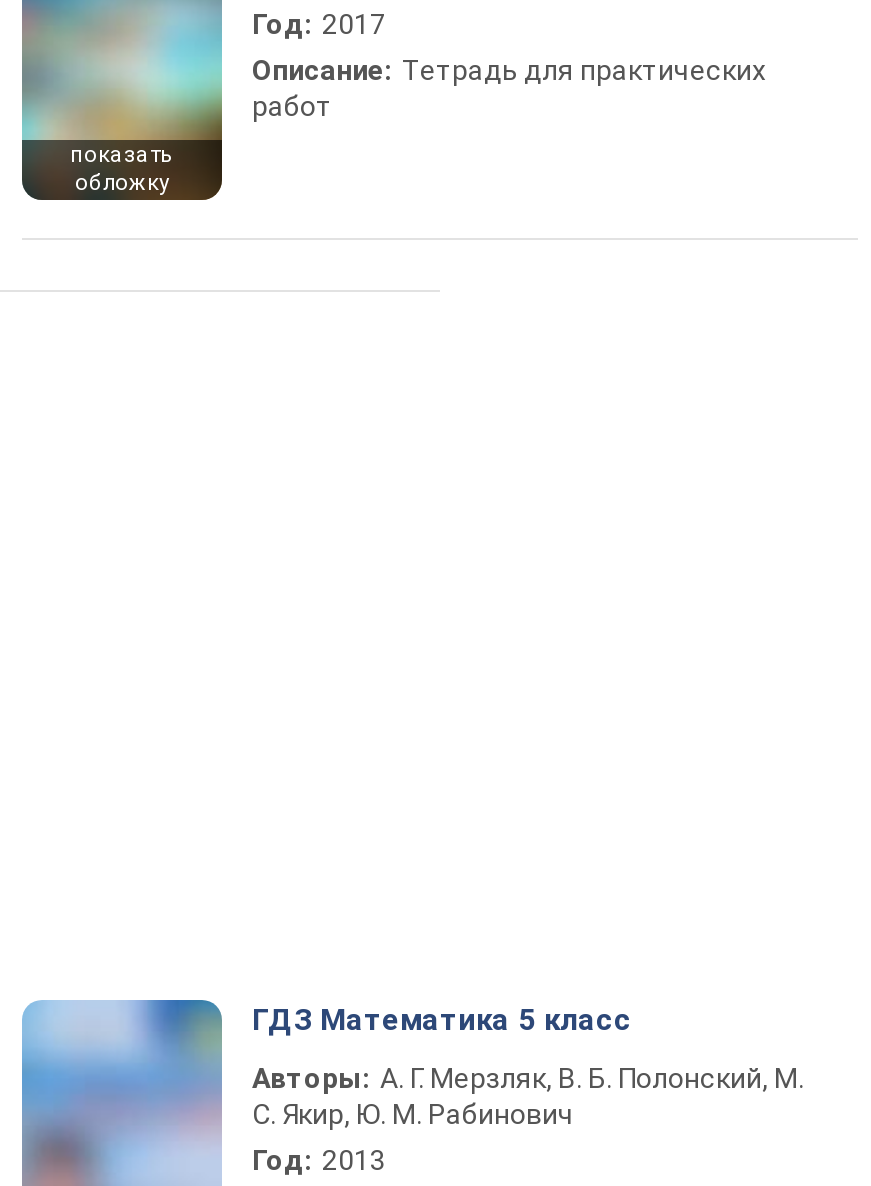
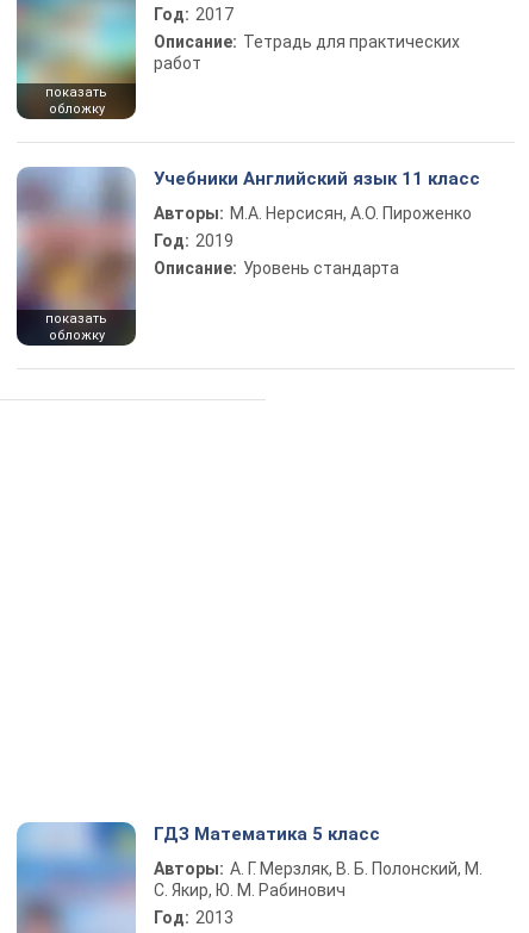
+ [image]
+ показать
+ обложку

+ Учебники Английский язык 11 класс
+ Авторы: М.А. Нерсисян, А.О. Пироженко
+ Год: 2019
+ Описание: Уровень стандарта
